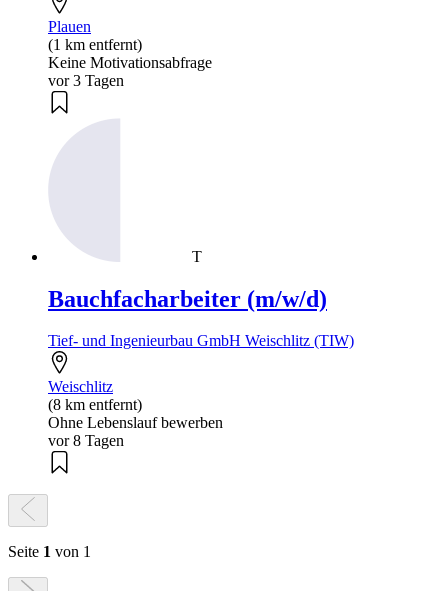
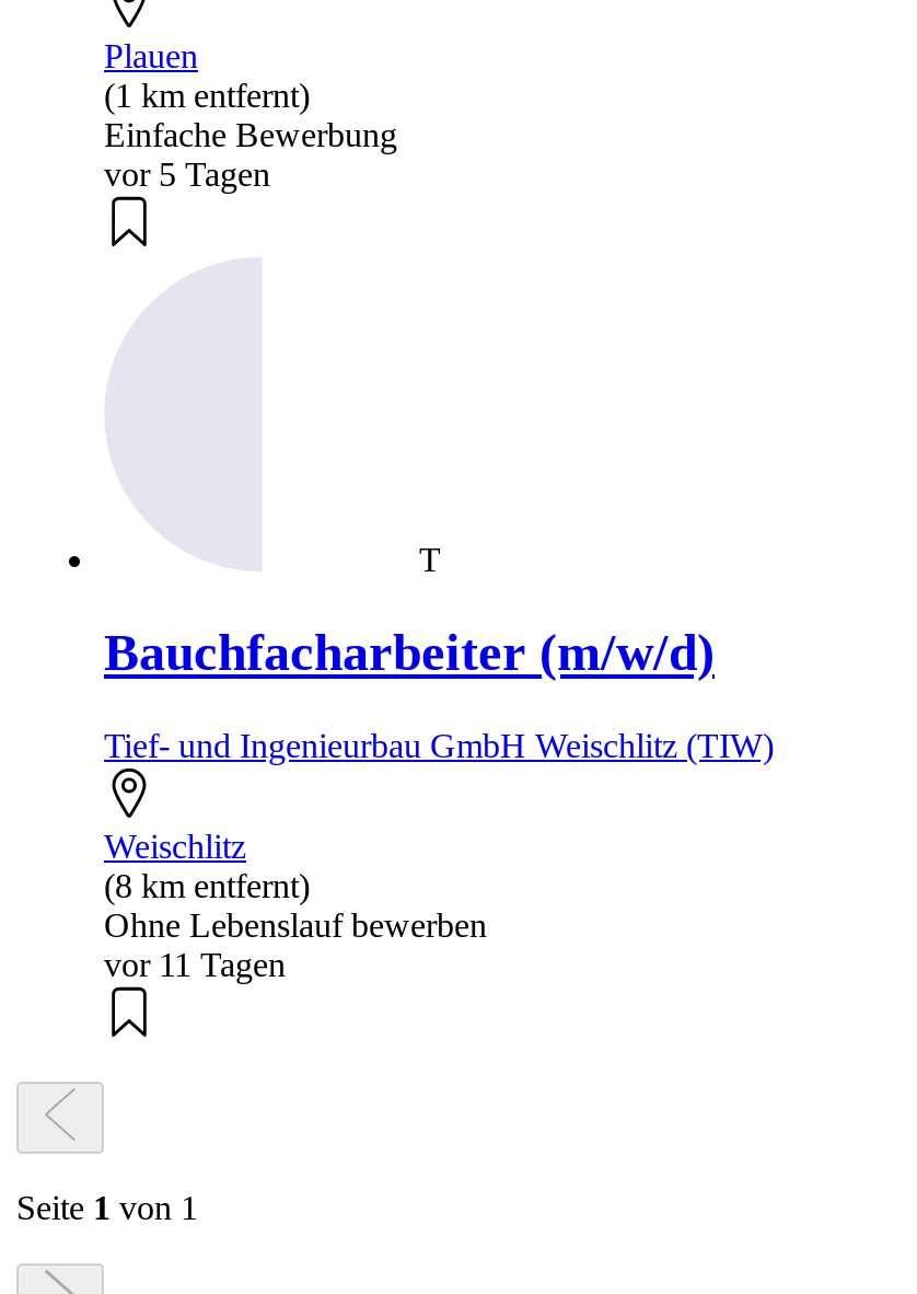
- Keine Motivationsabfrage
- vor 3 Tagen
+ Einfache Bewerbung
+ vor 5 Tagen

- vor 8 Tagen
+ vor 11 Tagen
